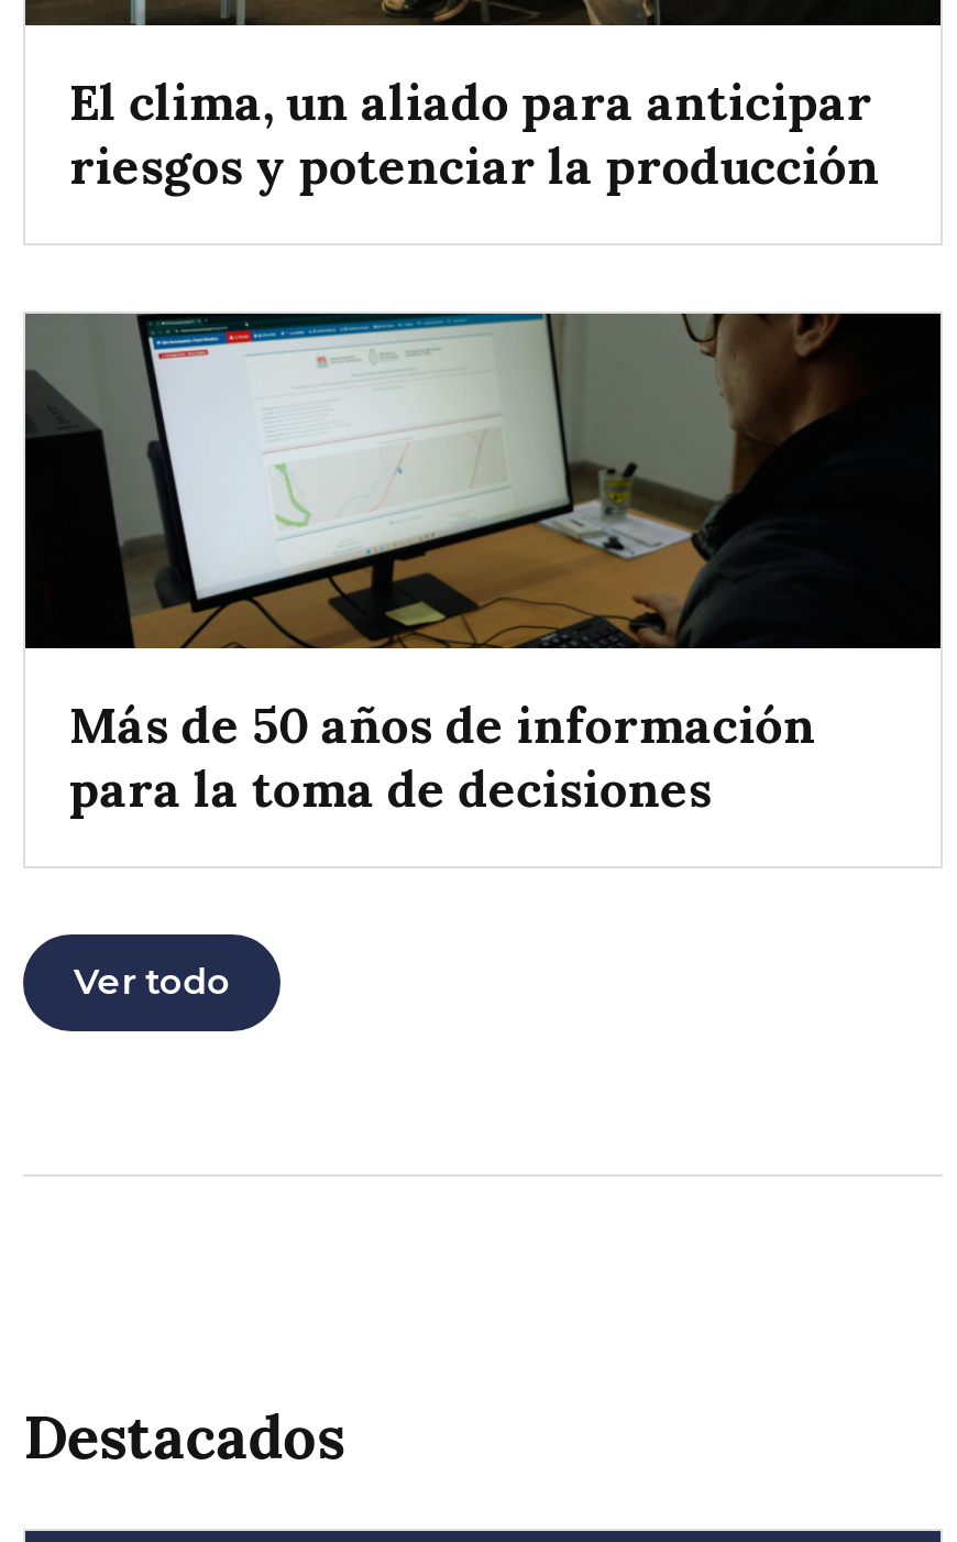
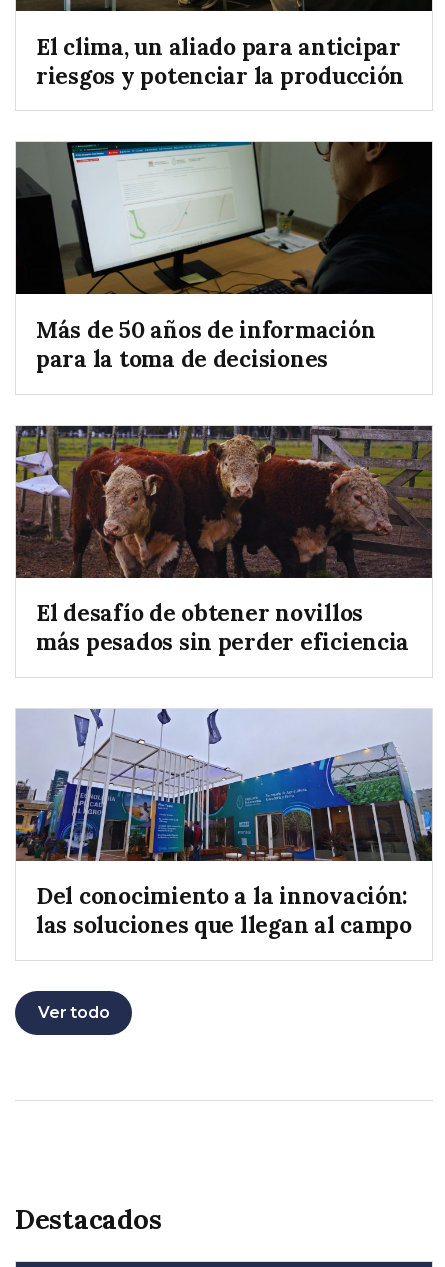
+ [image]
+ El desafío de obtener novillos
+ más pesados sin perder eficiencia

+ [image]
+ Del conocimiento a la innovación:
+ las soluciones que llegan al campo
